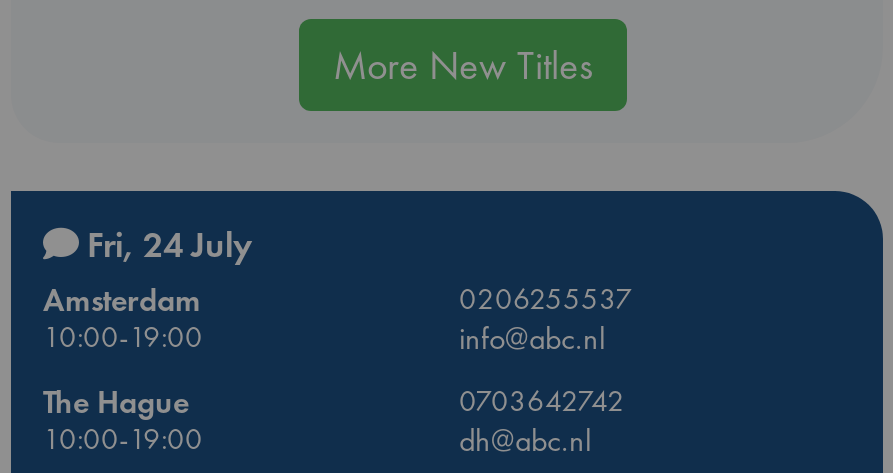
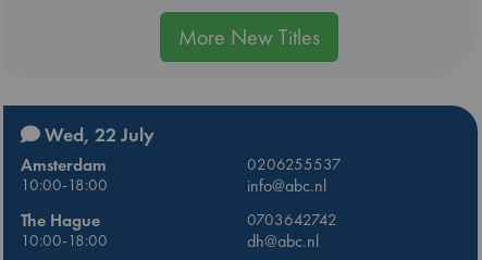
- Fri, 24 July
+ Wed, 22 July

- 10:00-19:00
+ 10:00-18:00

- 10:00-19:00
+ 10:00-18:00
